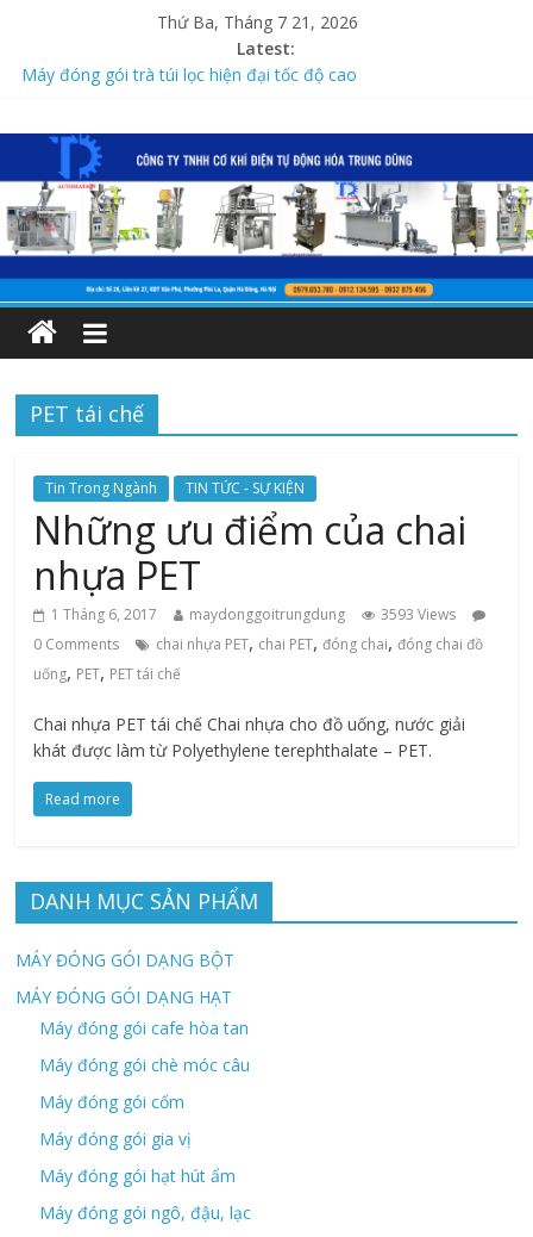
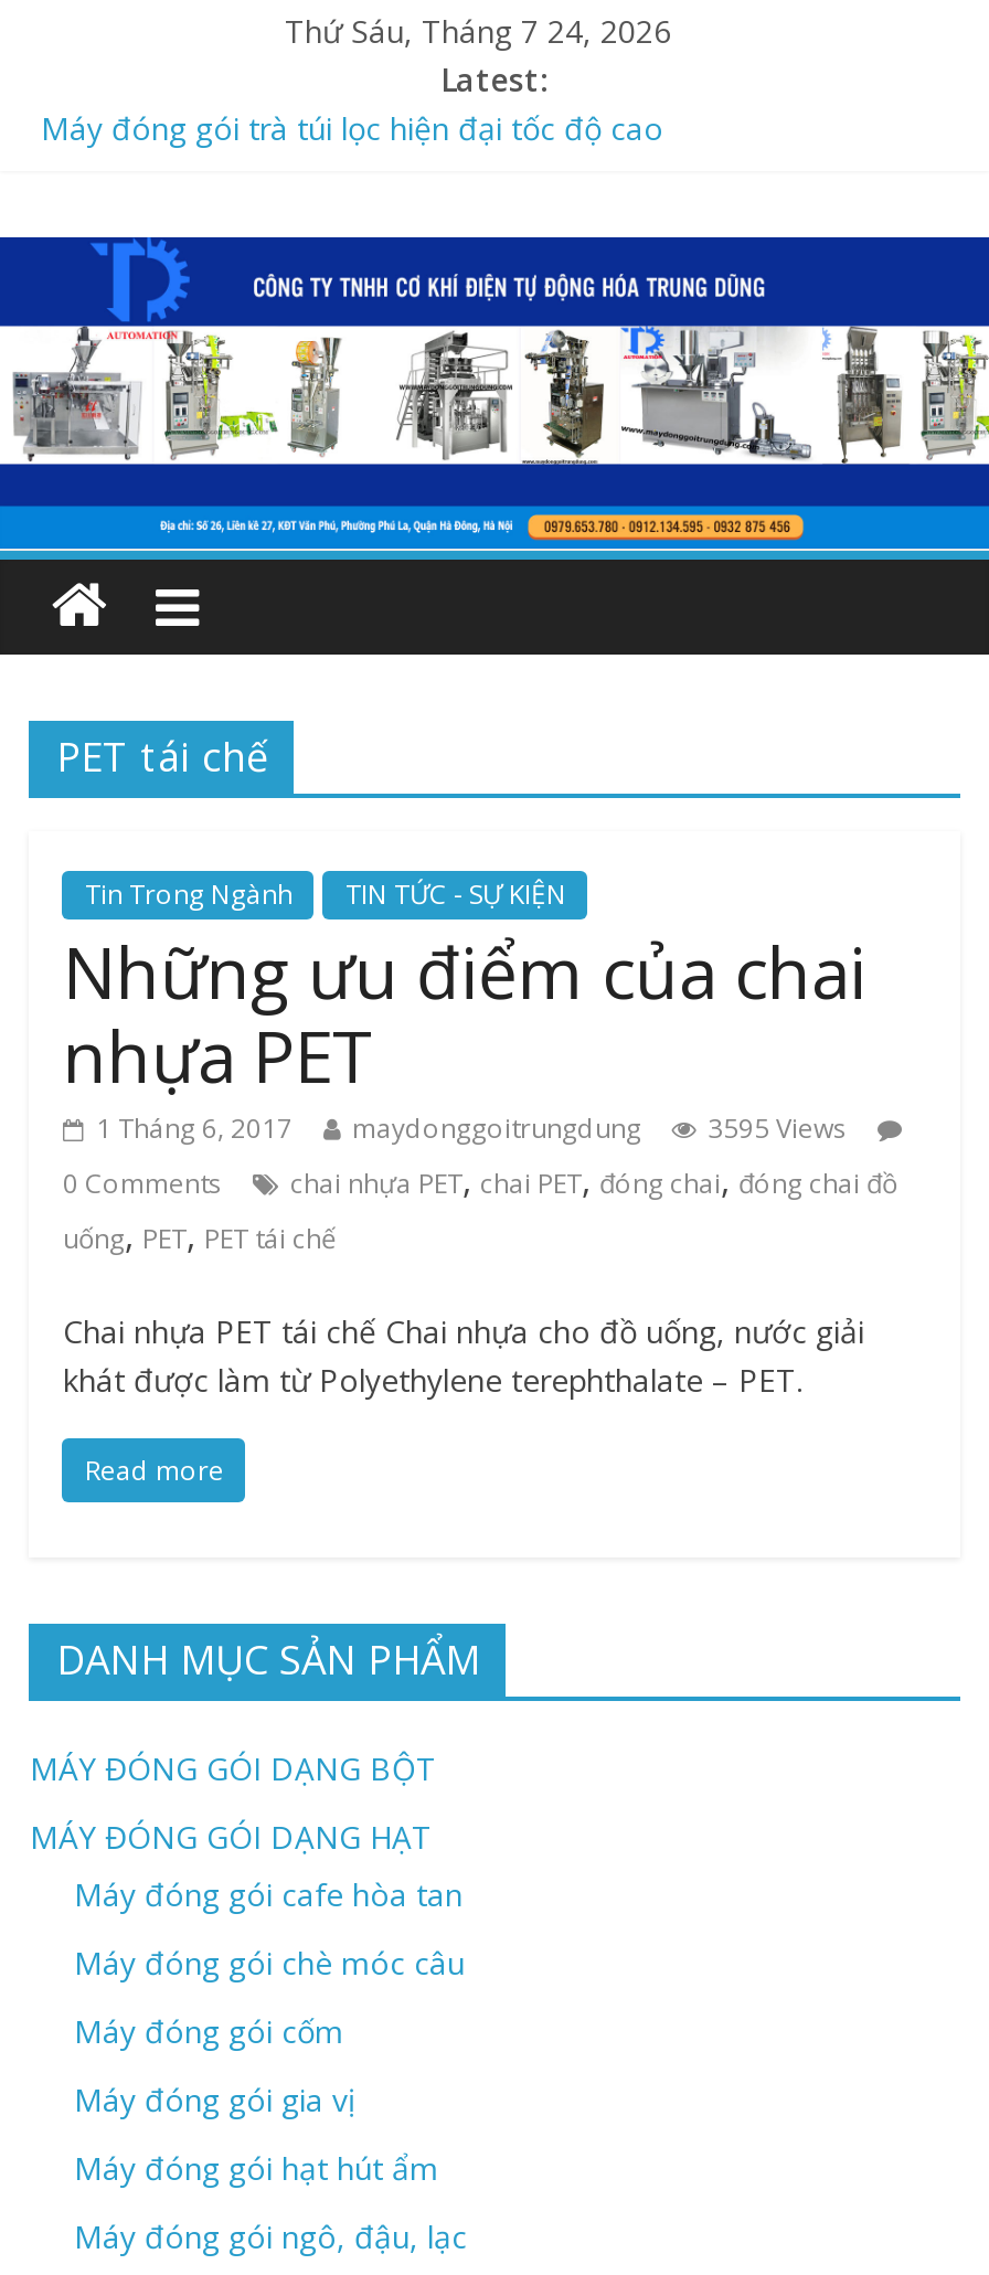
- Thứ Ba, Tháng 7 21, 2026
+ Thứ Sáu, Tháng 7 24, 2026

- 1 Tháng 6, 2017 maydonggoitrungdung 3593 Views
+ 1 Tháng 6, 2017 maydonggoitrungdung 3595 Views
